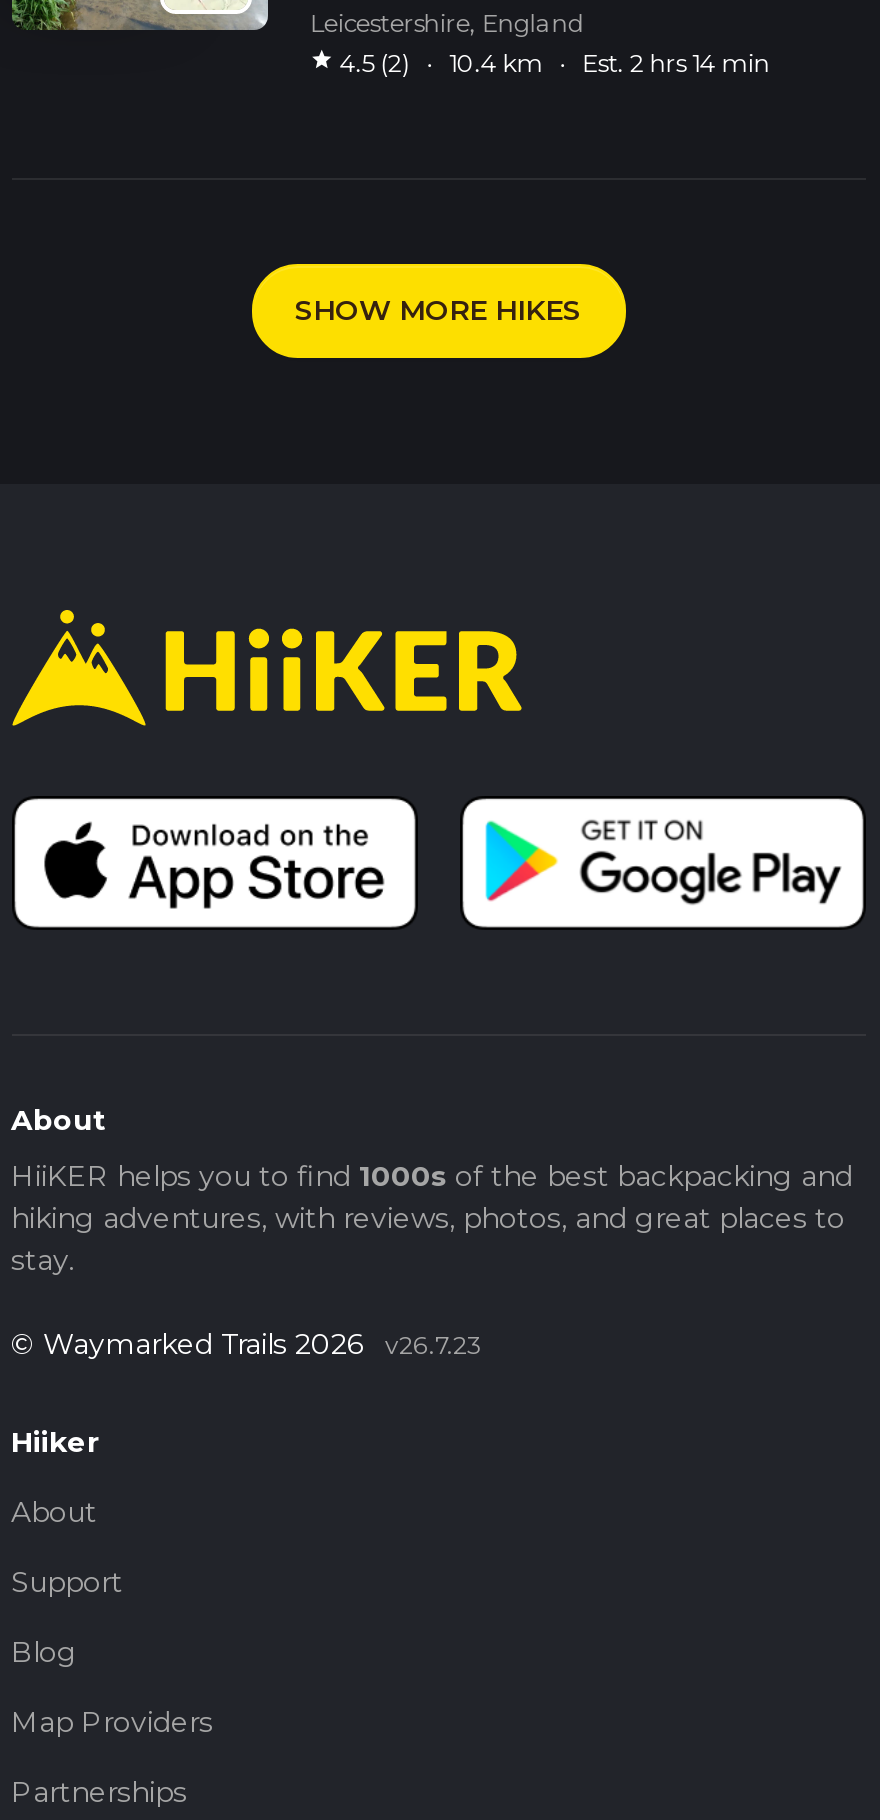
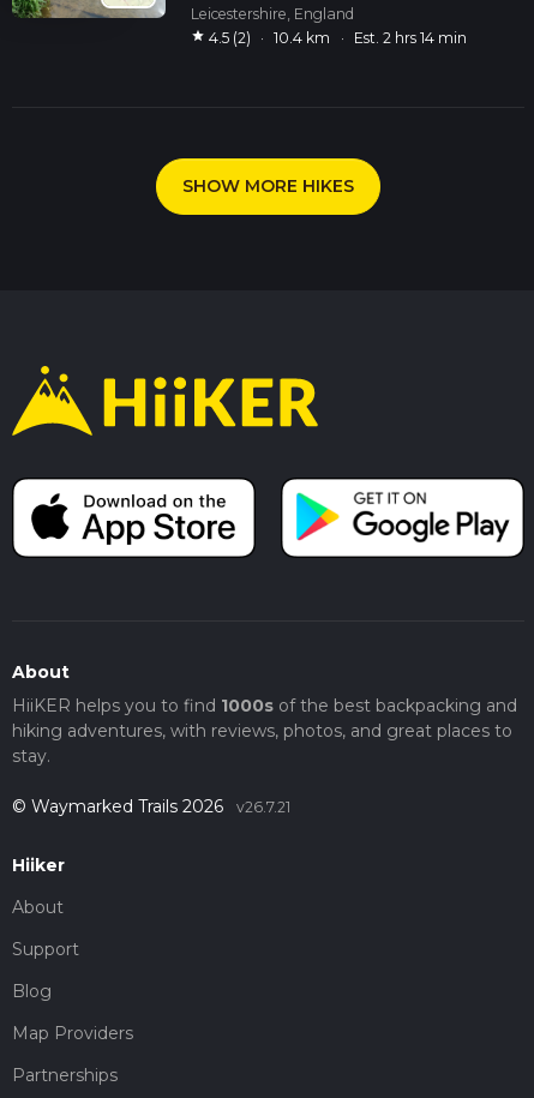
- © Waymarked Trails 2026 v26.7.23
+ © Waymarked Trails 2026 v26.7.21
